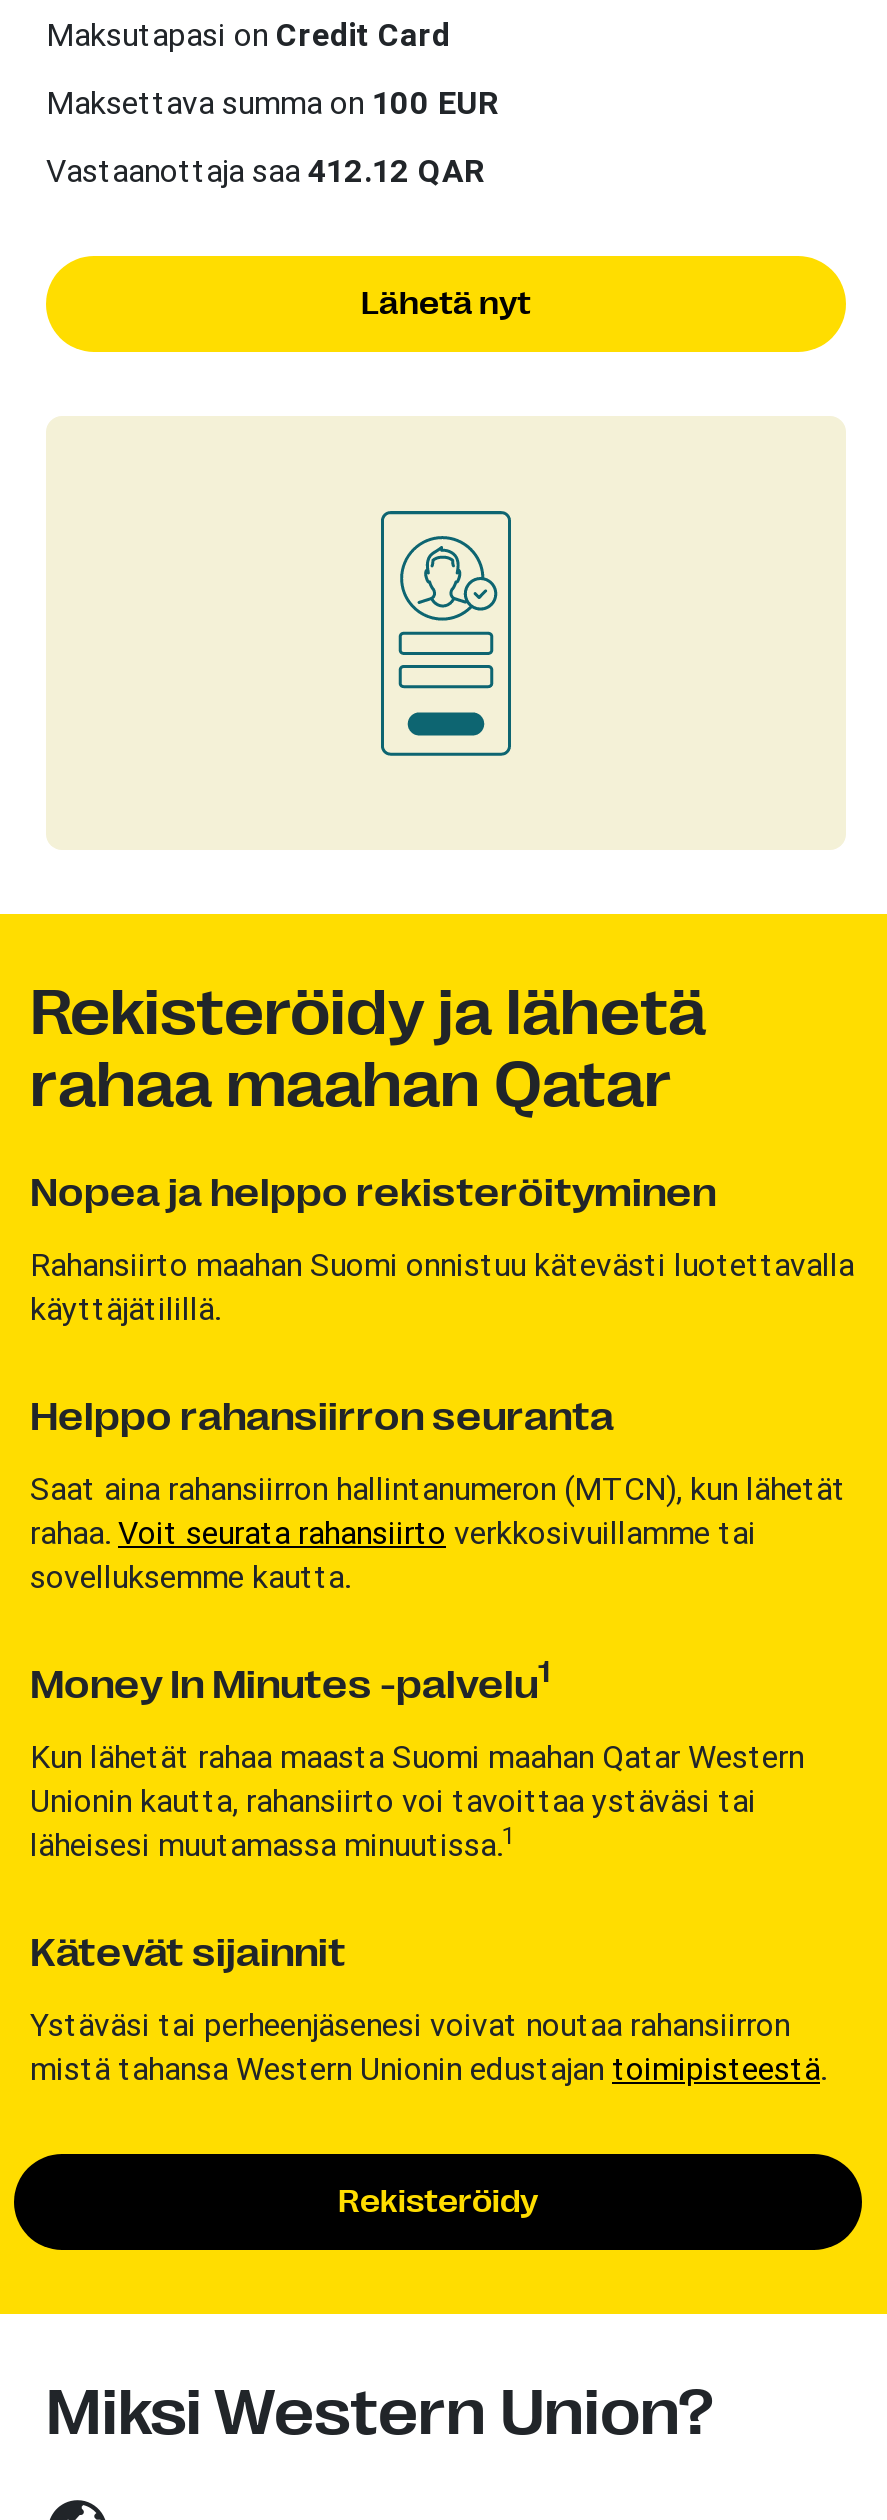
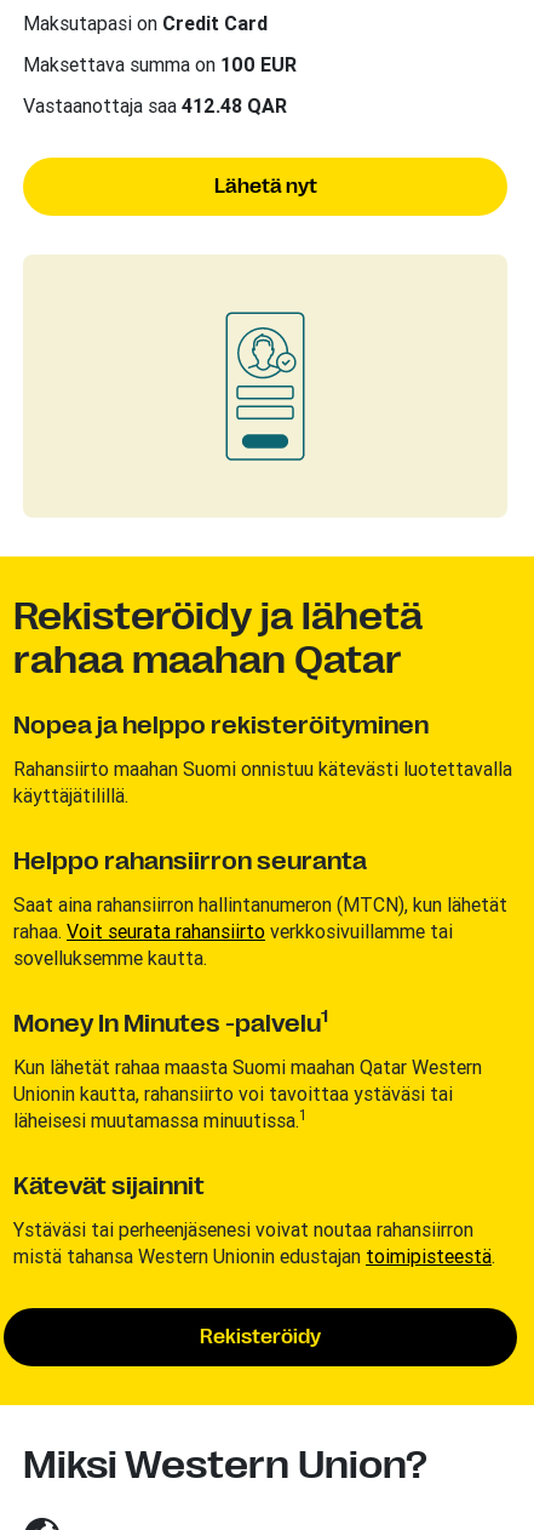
- Vastaanottaja saa 412.12 QAR
+ Vastaanottaja saa 412.48 QAR
